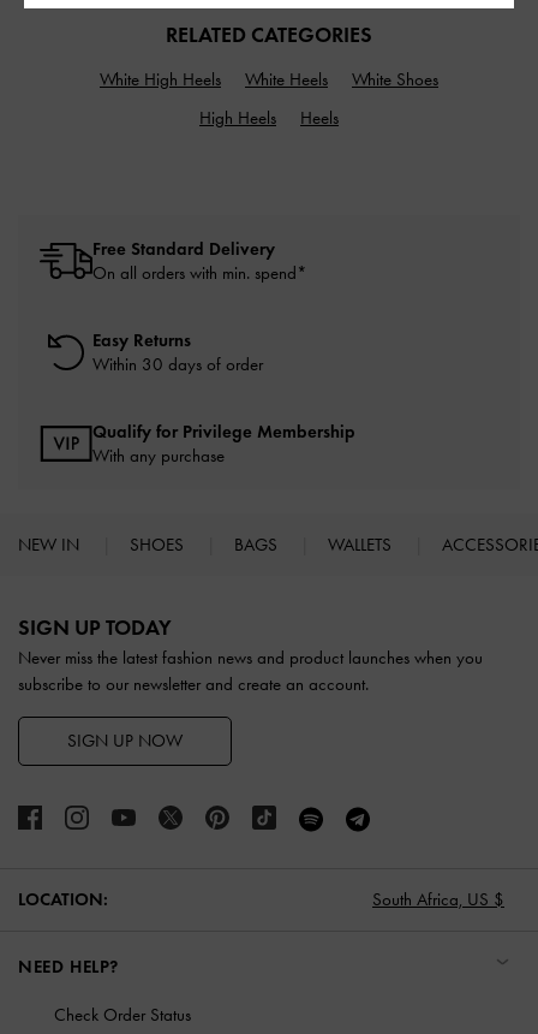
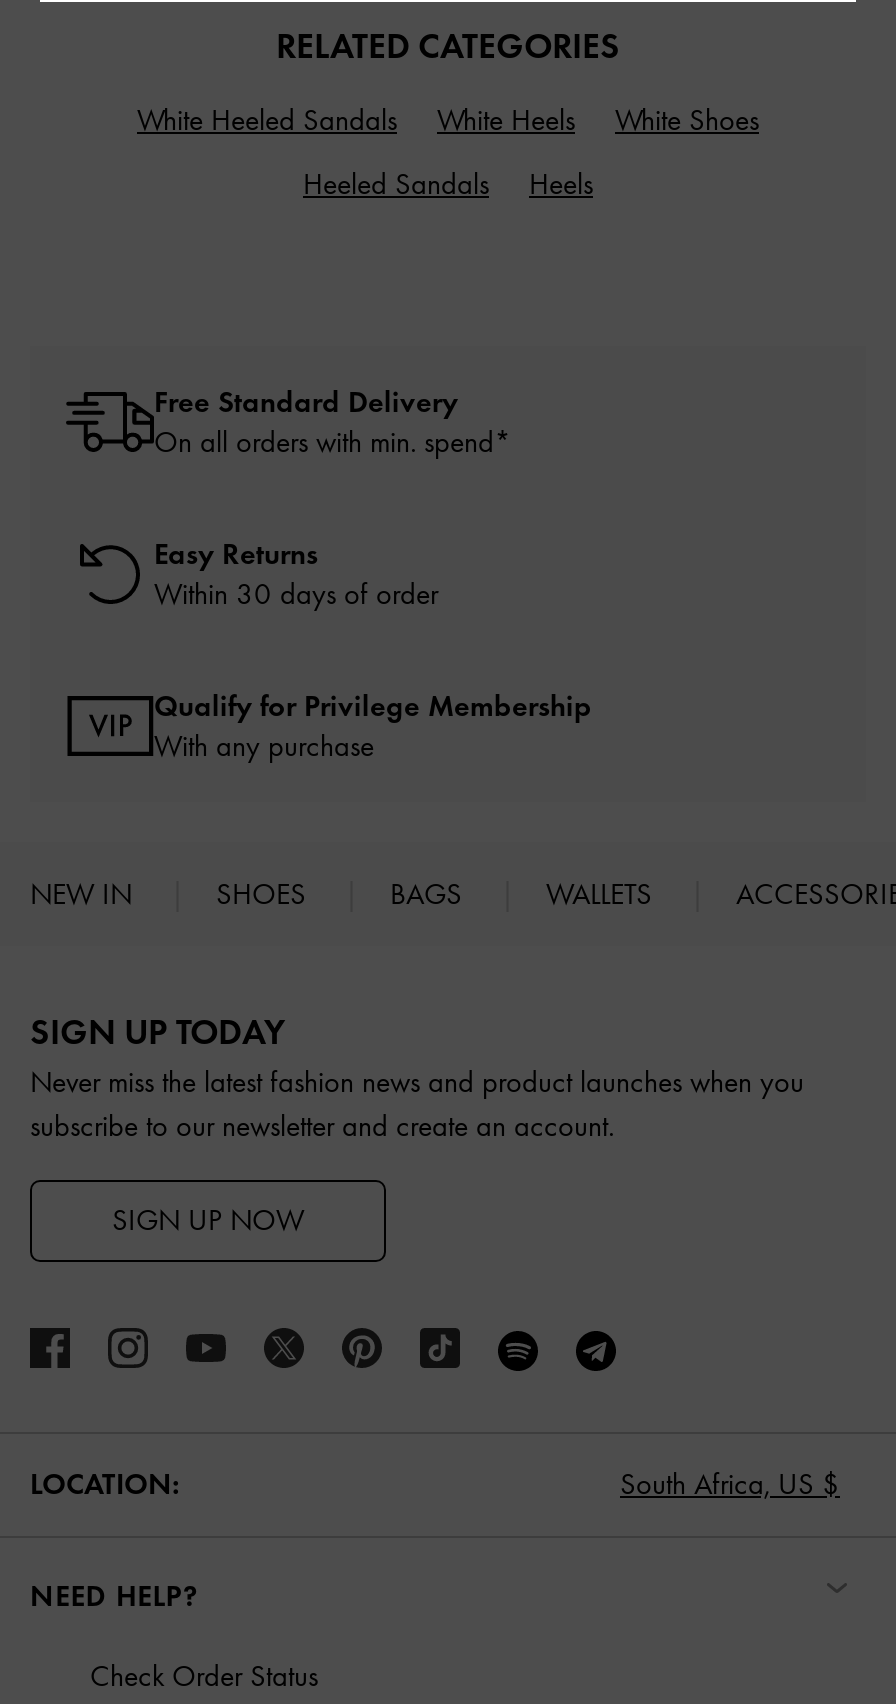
- White High Heels
+ White Heeled Sandals

- High Heels
+ Heeled Sandals
